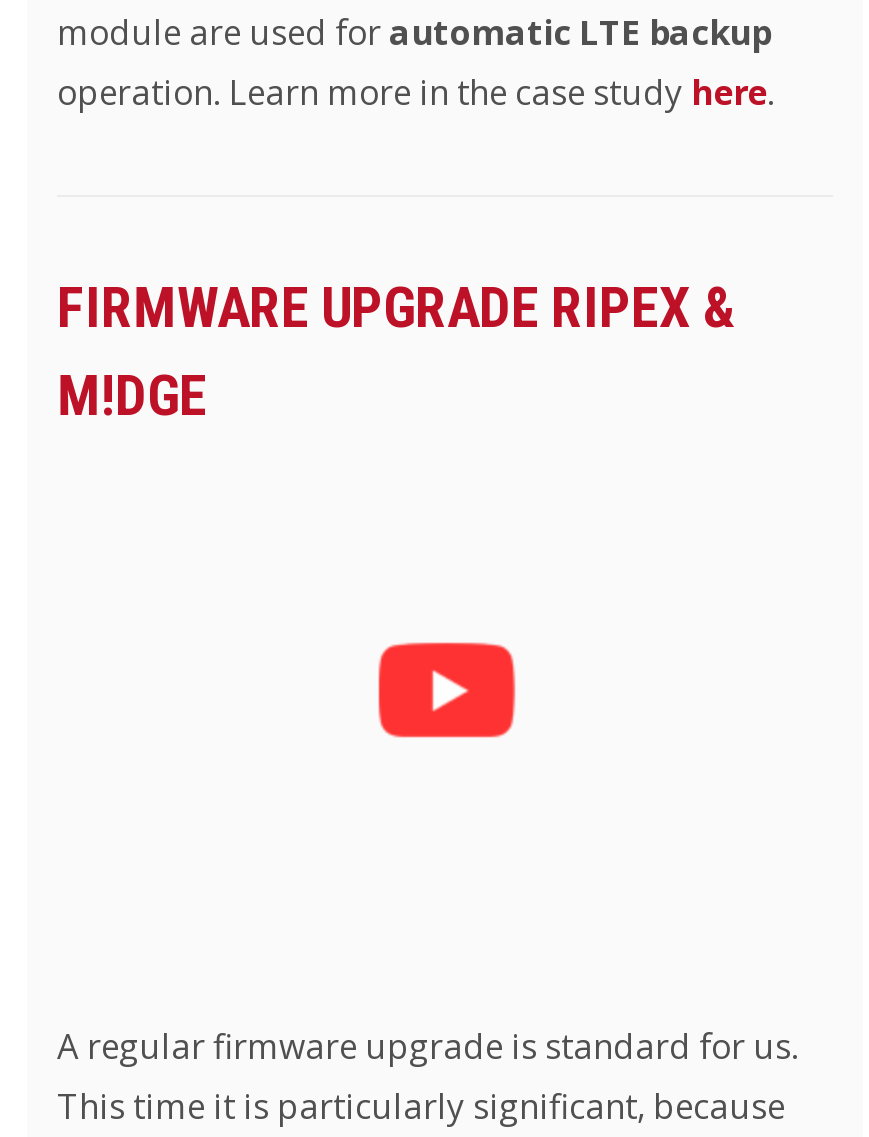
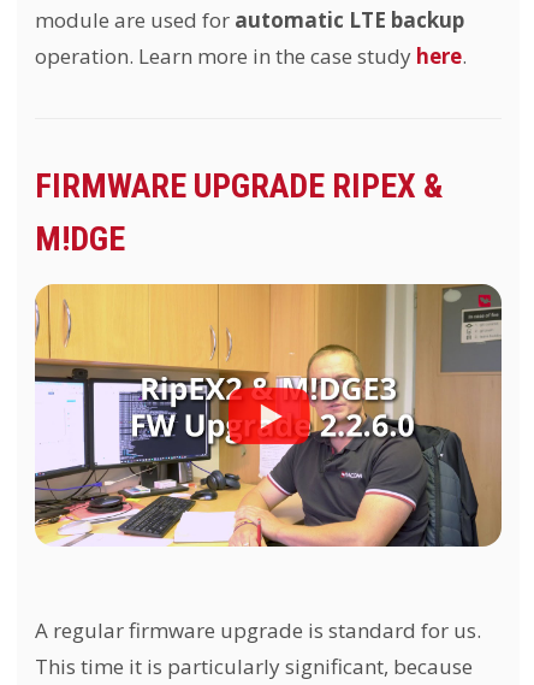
+ [image]
